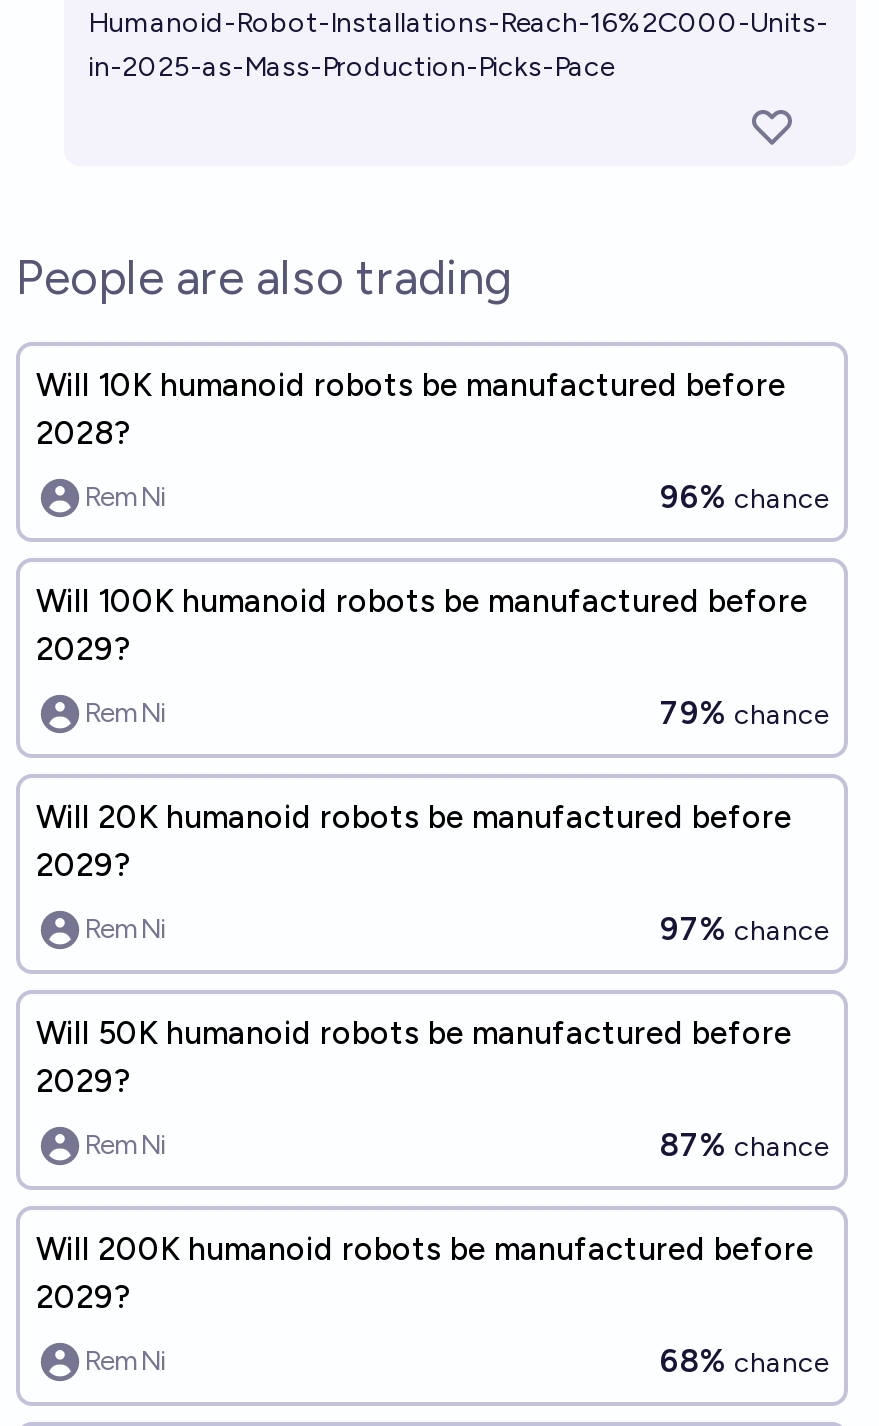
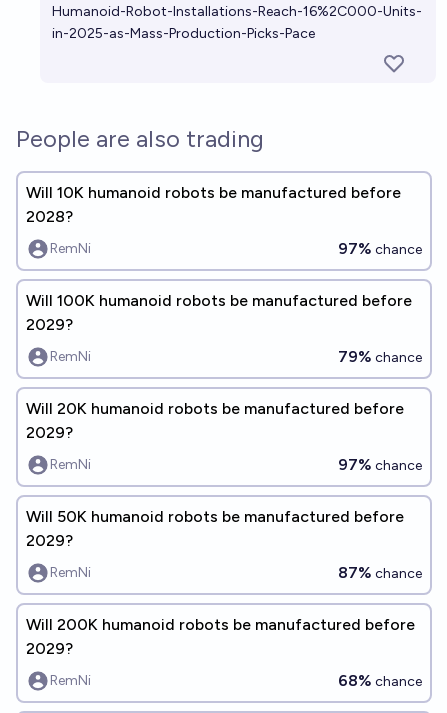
- 96% chance
+ 97% chance
